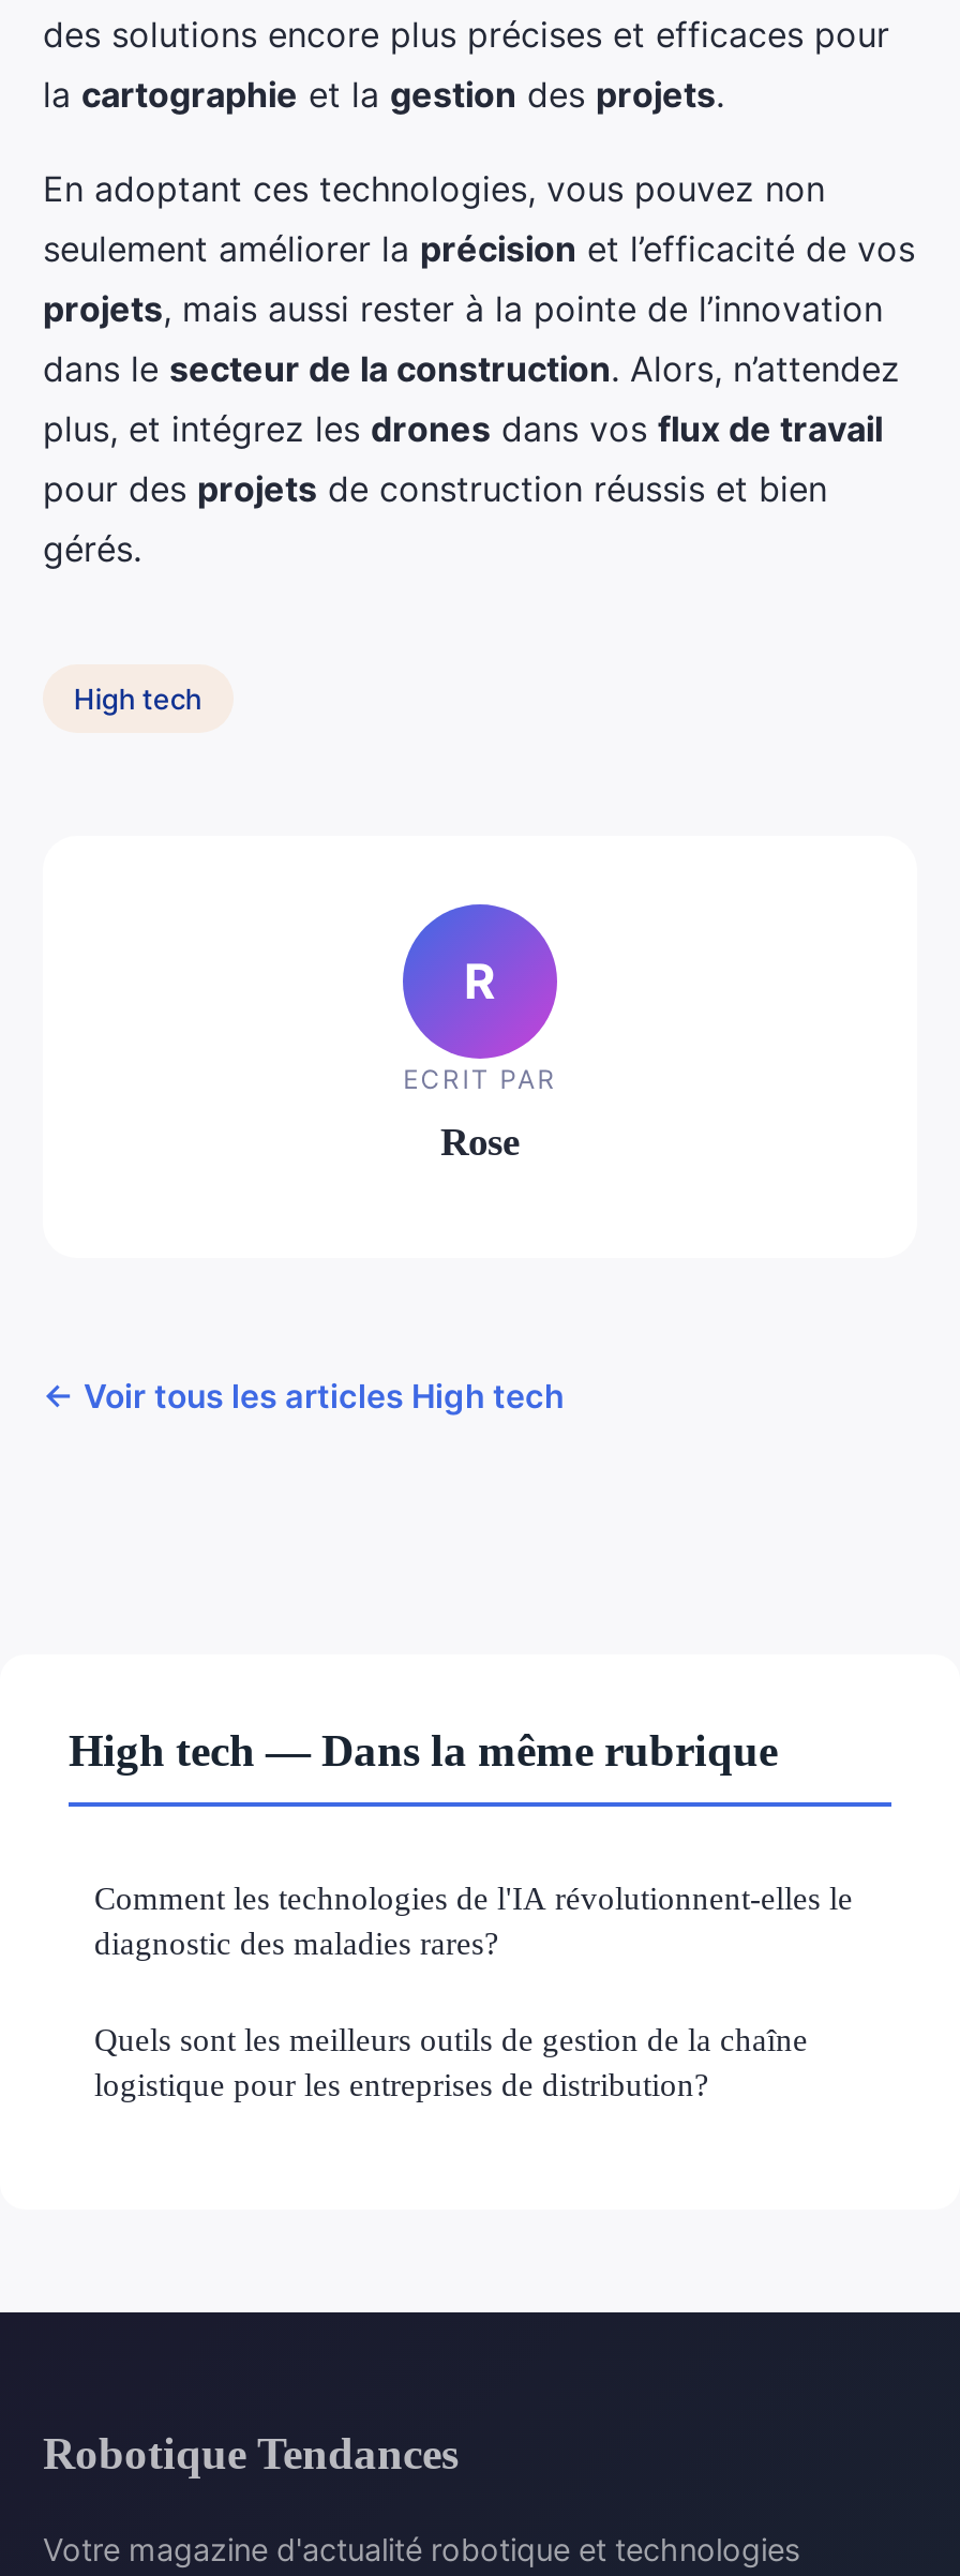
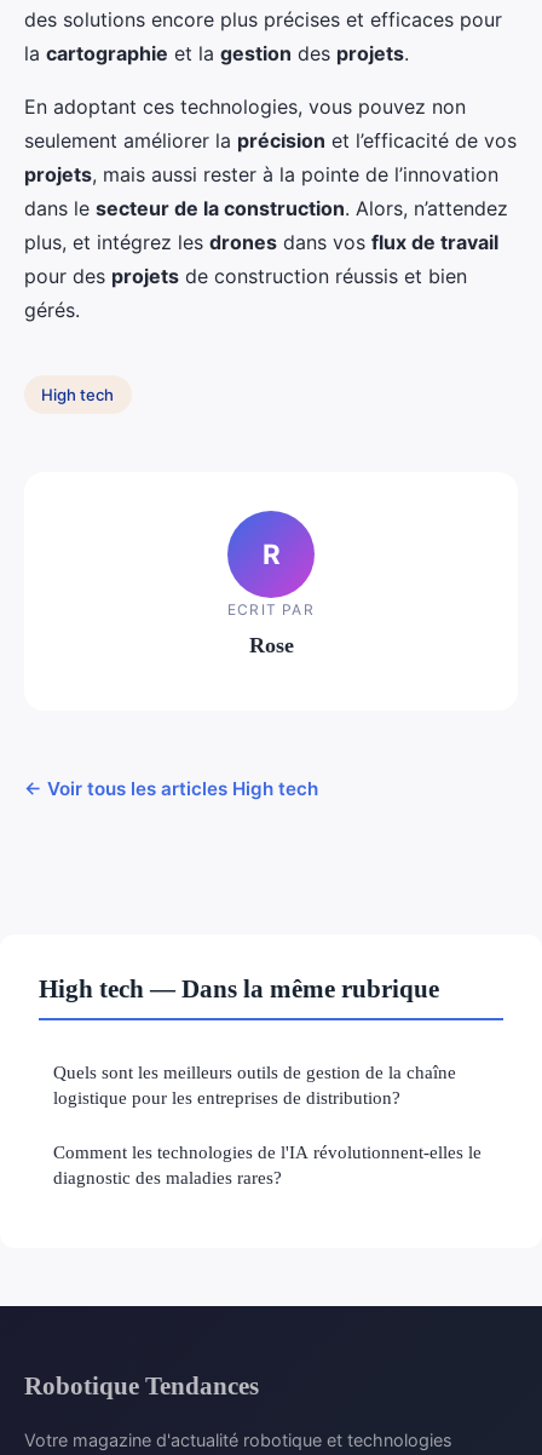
moved down: Comment les technologies de l'IA révolutionnent-elles le | diagnostic des maladies rares?

moved up: Quels sont les meilleurs outils de gestion de la chaîne | logistique pour les entreprises de distribution?
